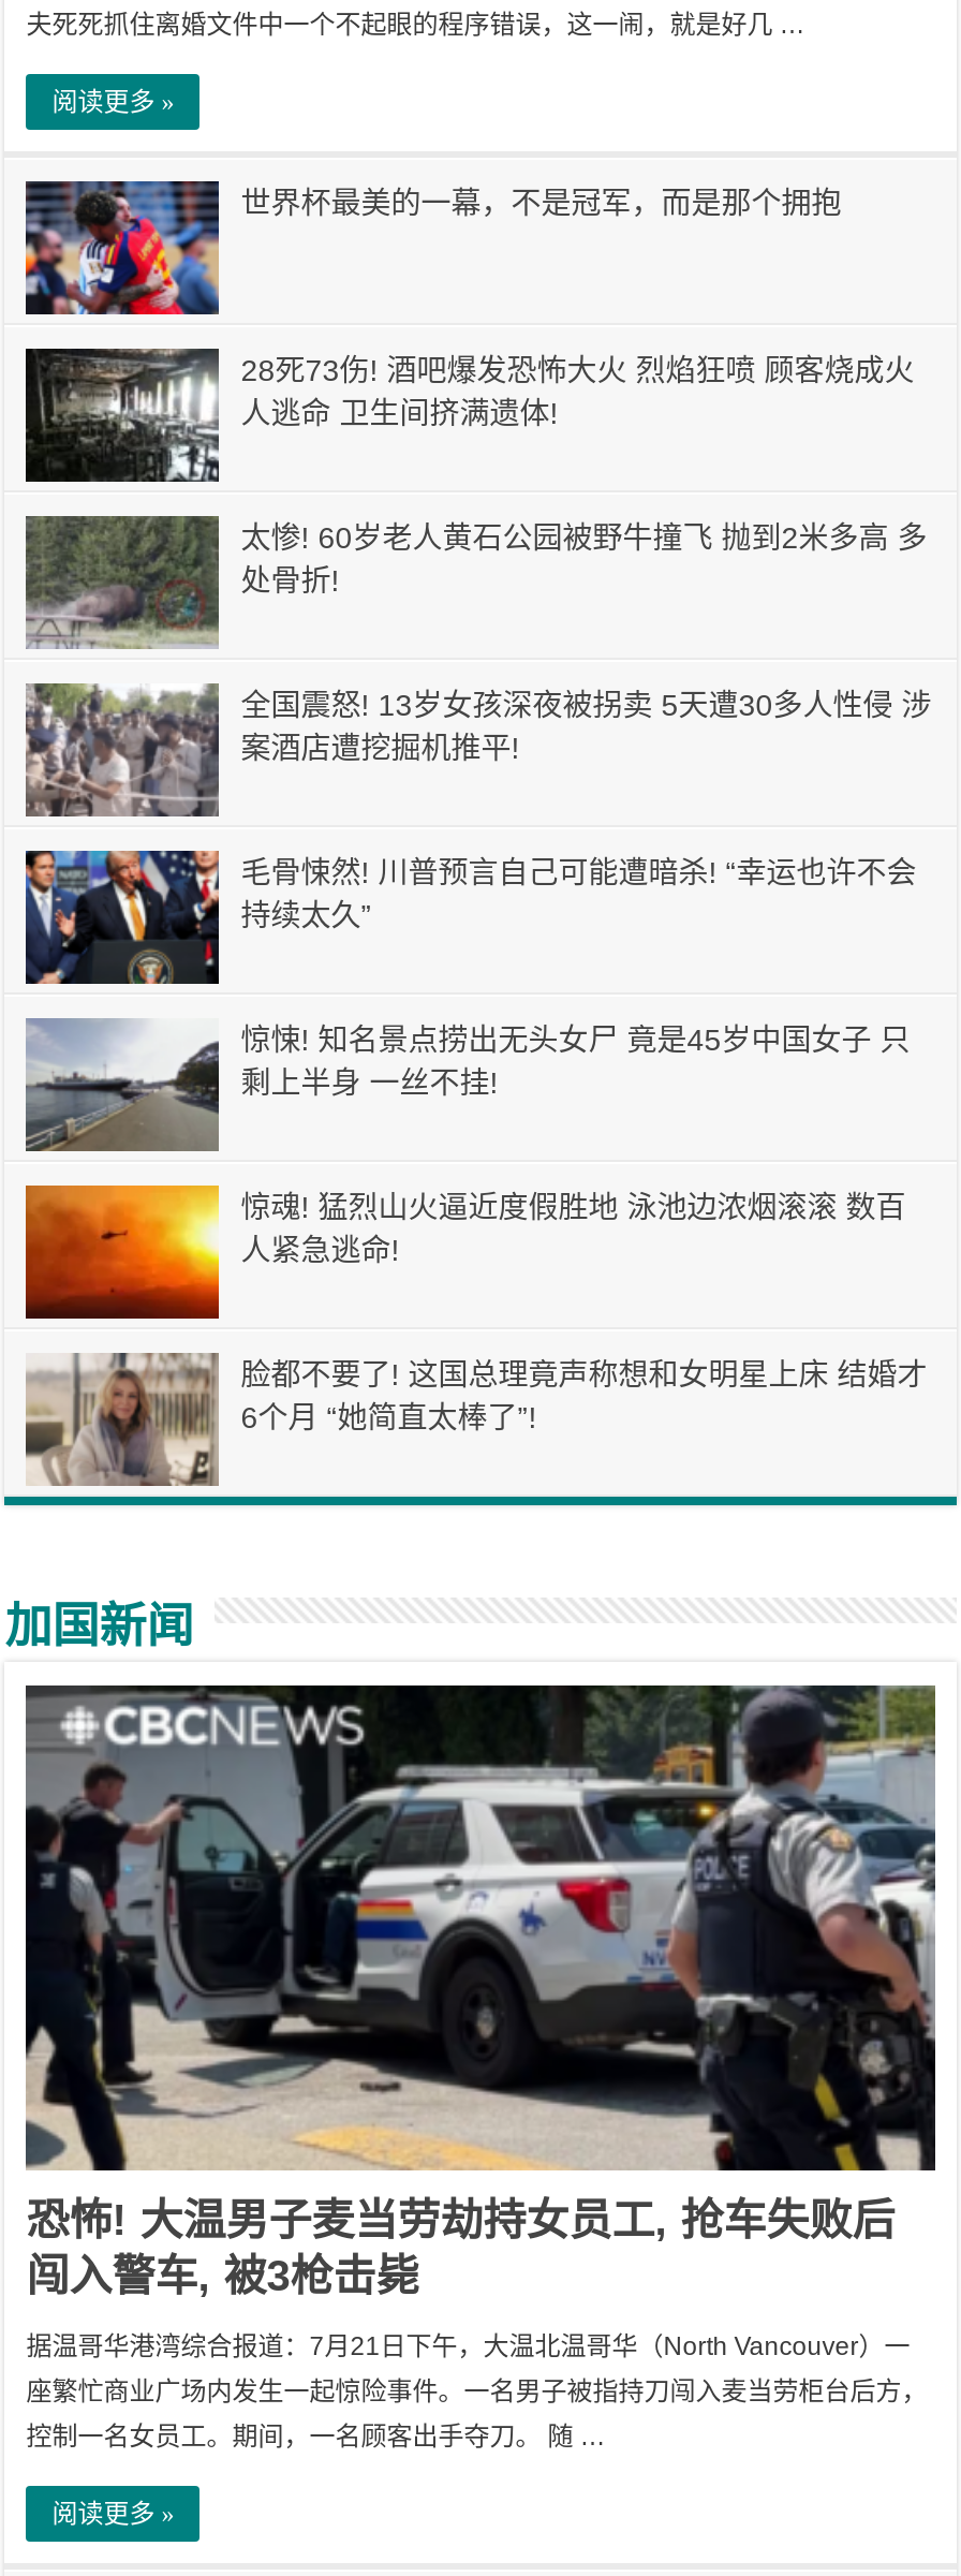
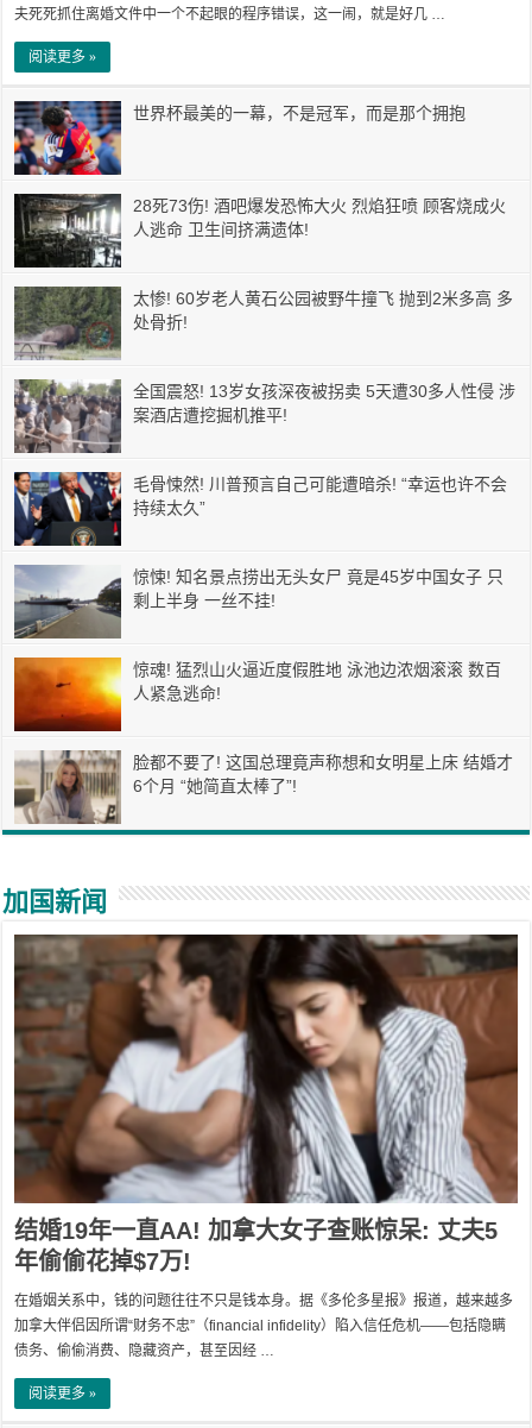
- [image]
- 恐怖! 大温男子麦当劳劫持女员工, 抢车失败后
- 闯入警车, 被3枪击毙
+ [image]
+ 结婚19年一直AA! 加拿大女子查账惊呆: 丈夫5
+ 年偷偷花掉$7万!

- 据温哥华港湾综合报道：7月21日下午，大温北温哥华（North Vancouver）一
+ 在婚姻关系中，钱的问题往往不只是钱本身。据《多伦多星报》报道，越来越多

- 座繁忙商业广场内发生一起惊险事件。一名男子被指持刀闯入麦当劳柜台后方，
+ 加拿大伴侣因所谓“财务不忠”（financial infidelity）陷入信任危机——包括隐瞒

- 控制一名女员工。期间，一名顾客出手夺刀。 随 …
+ 债务、偷偷消费、隐藏资产，甚至因经 …
